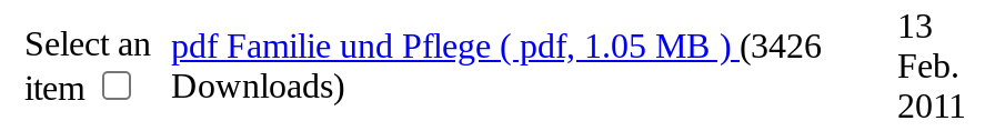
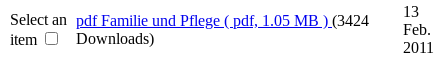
- pdf Familie und Pflege ( pdf, 1.05 MB ) (3426
+ pdf Familie und Pflege ( pdf, 1.05 MB ) (3424
